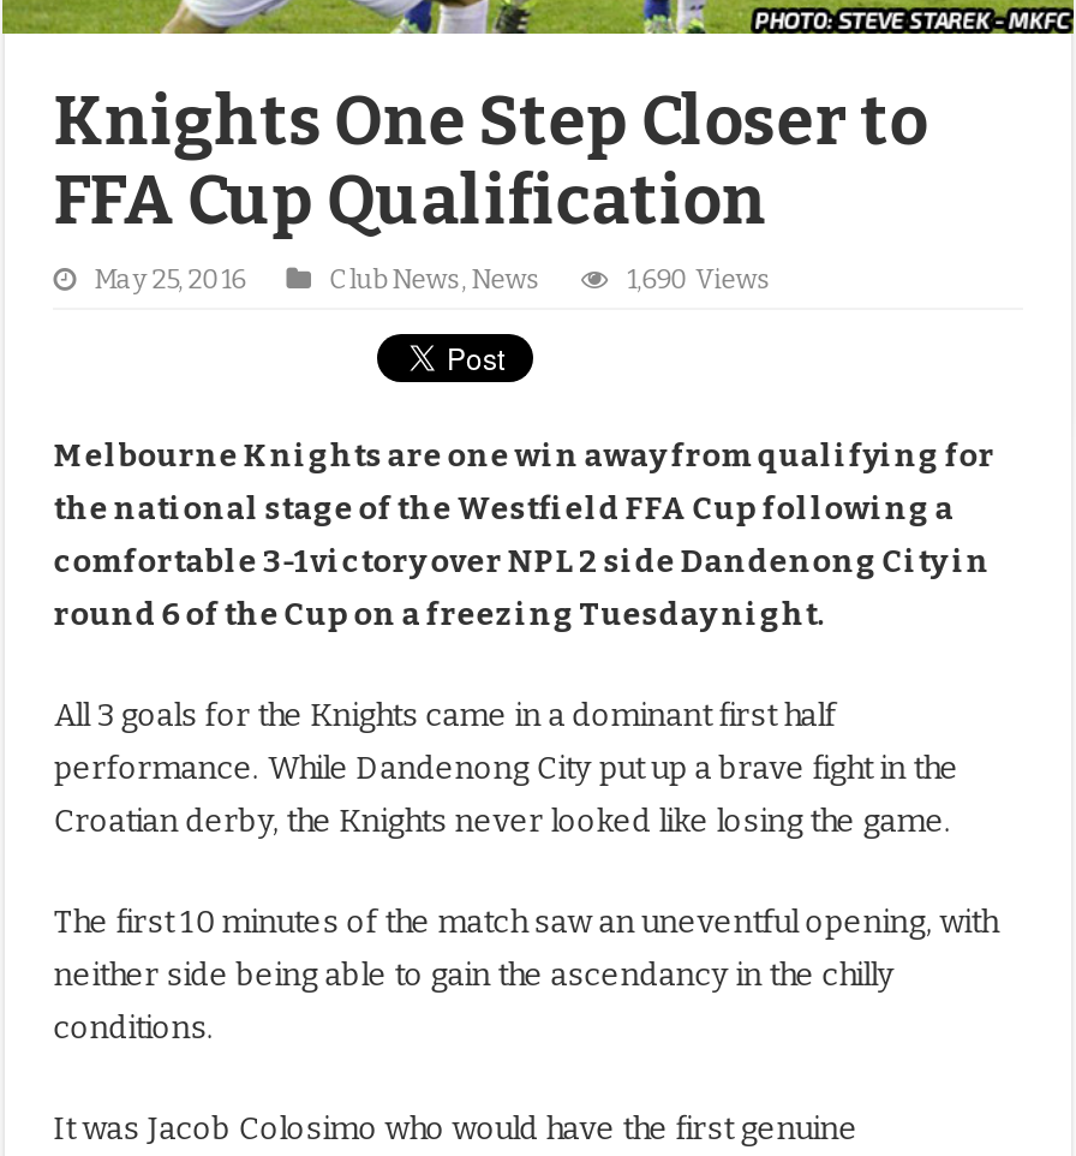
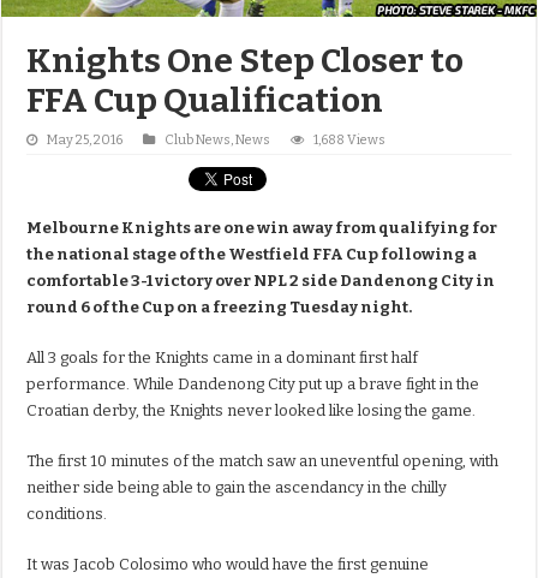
- 1,690 Views
+ 1,688 Views
